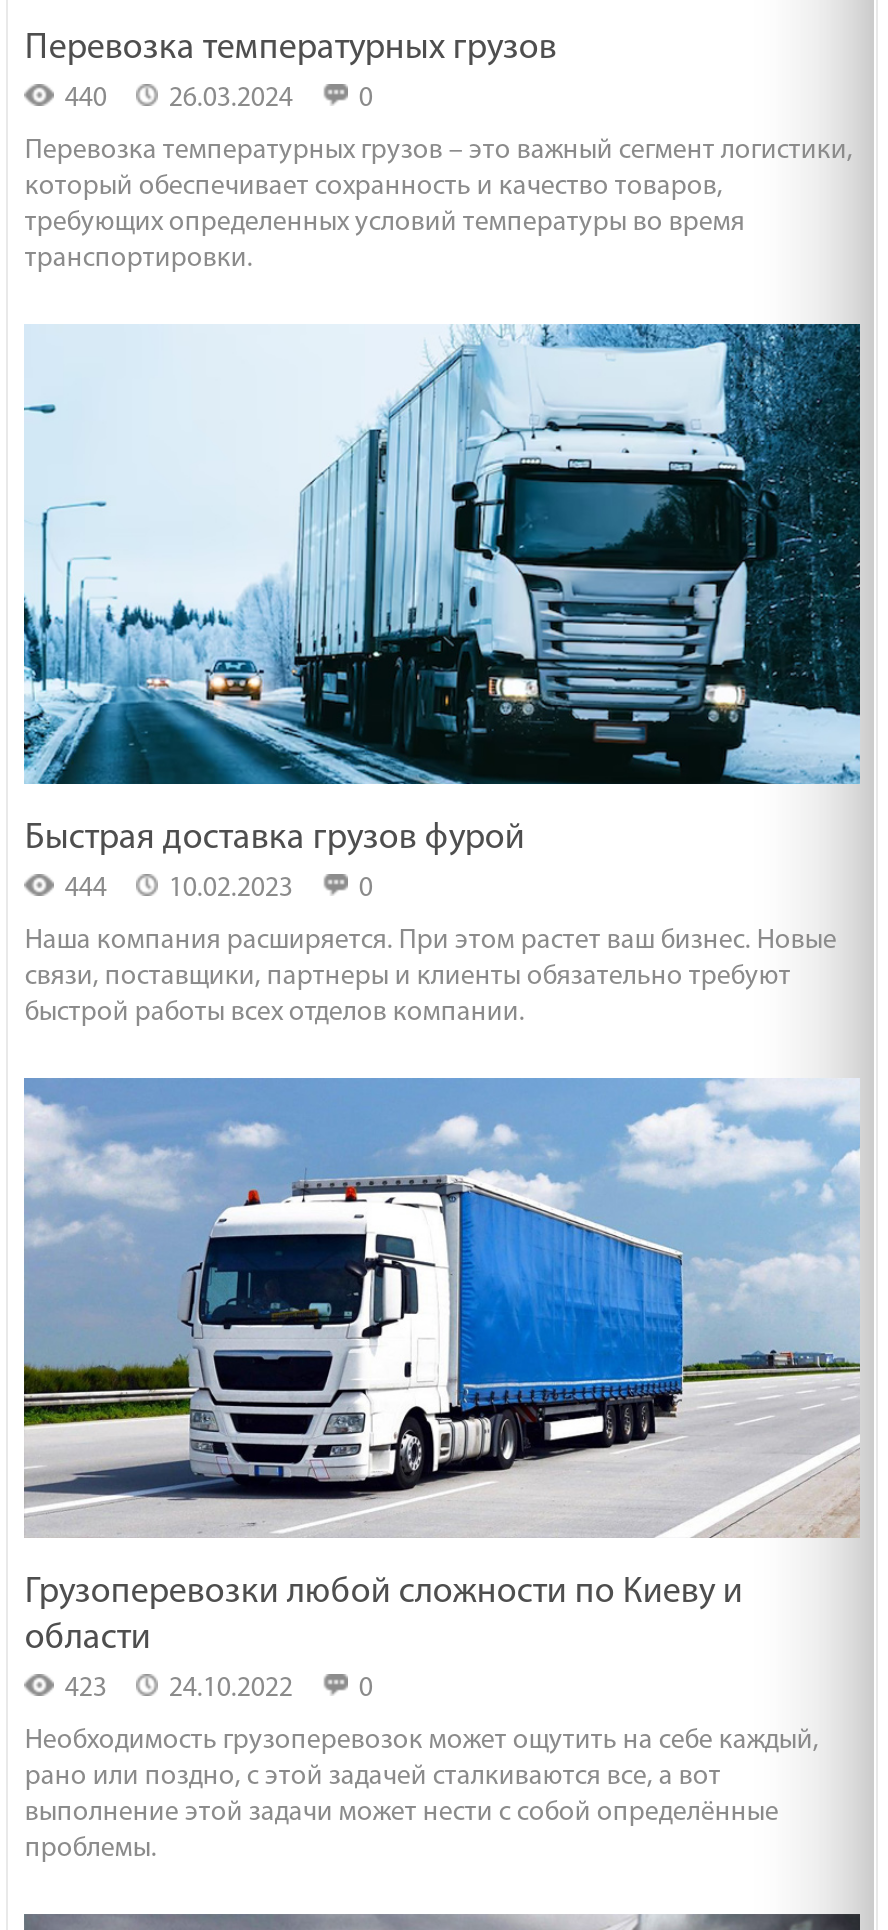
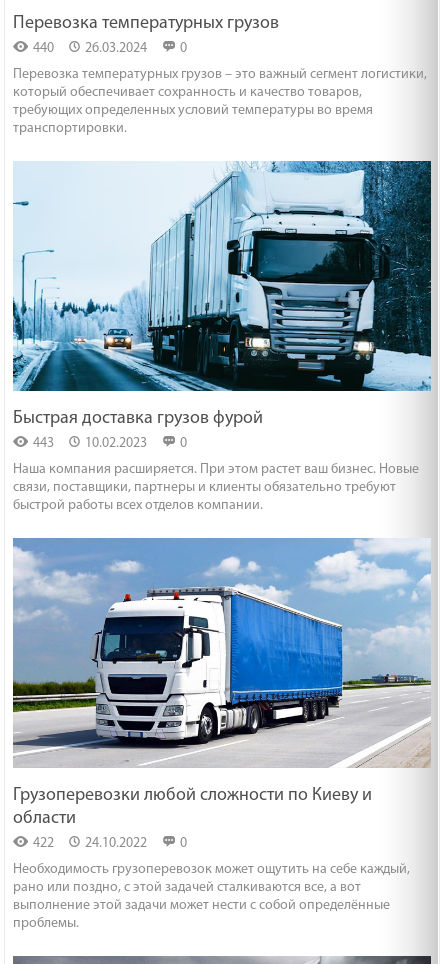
- 444
+ 443

- 423
+ 422
